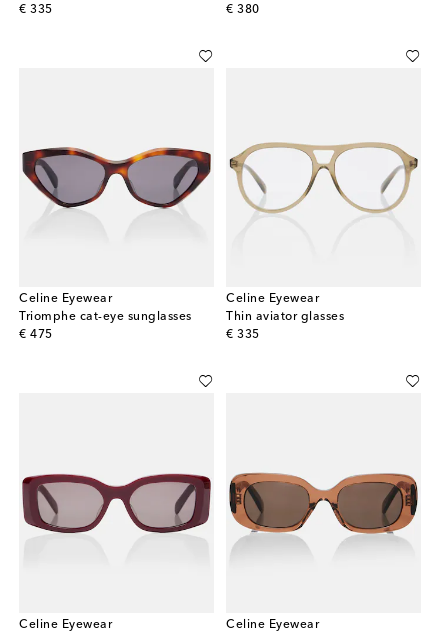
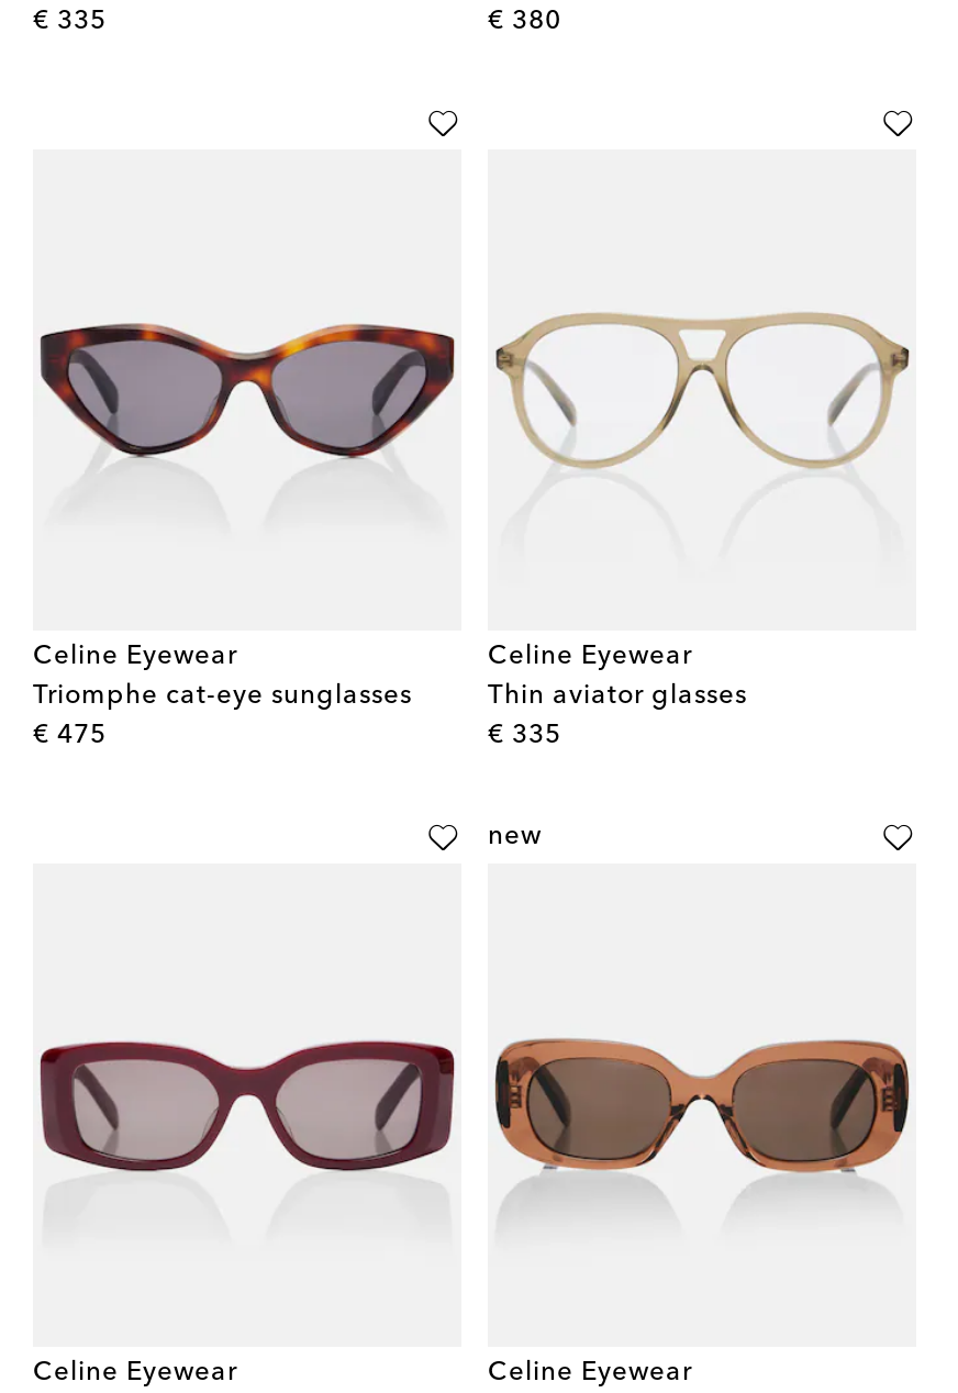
+ new
